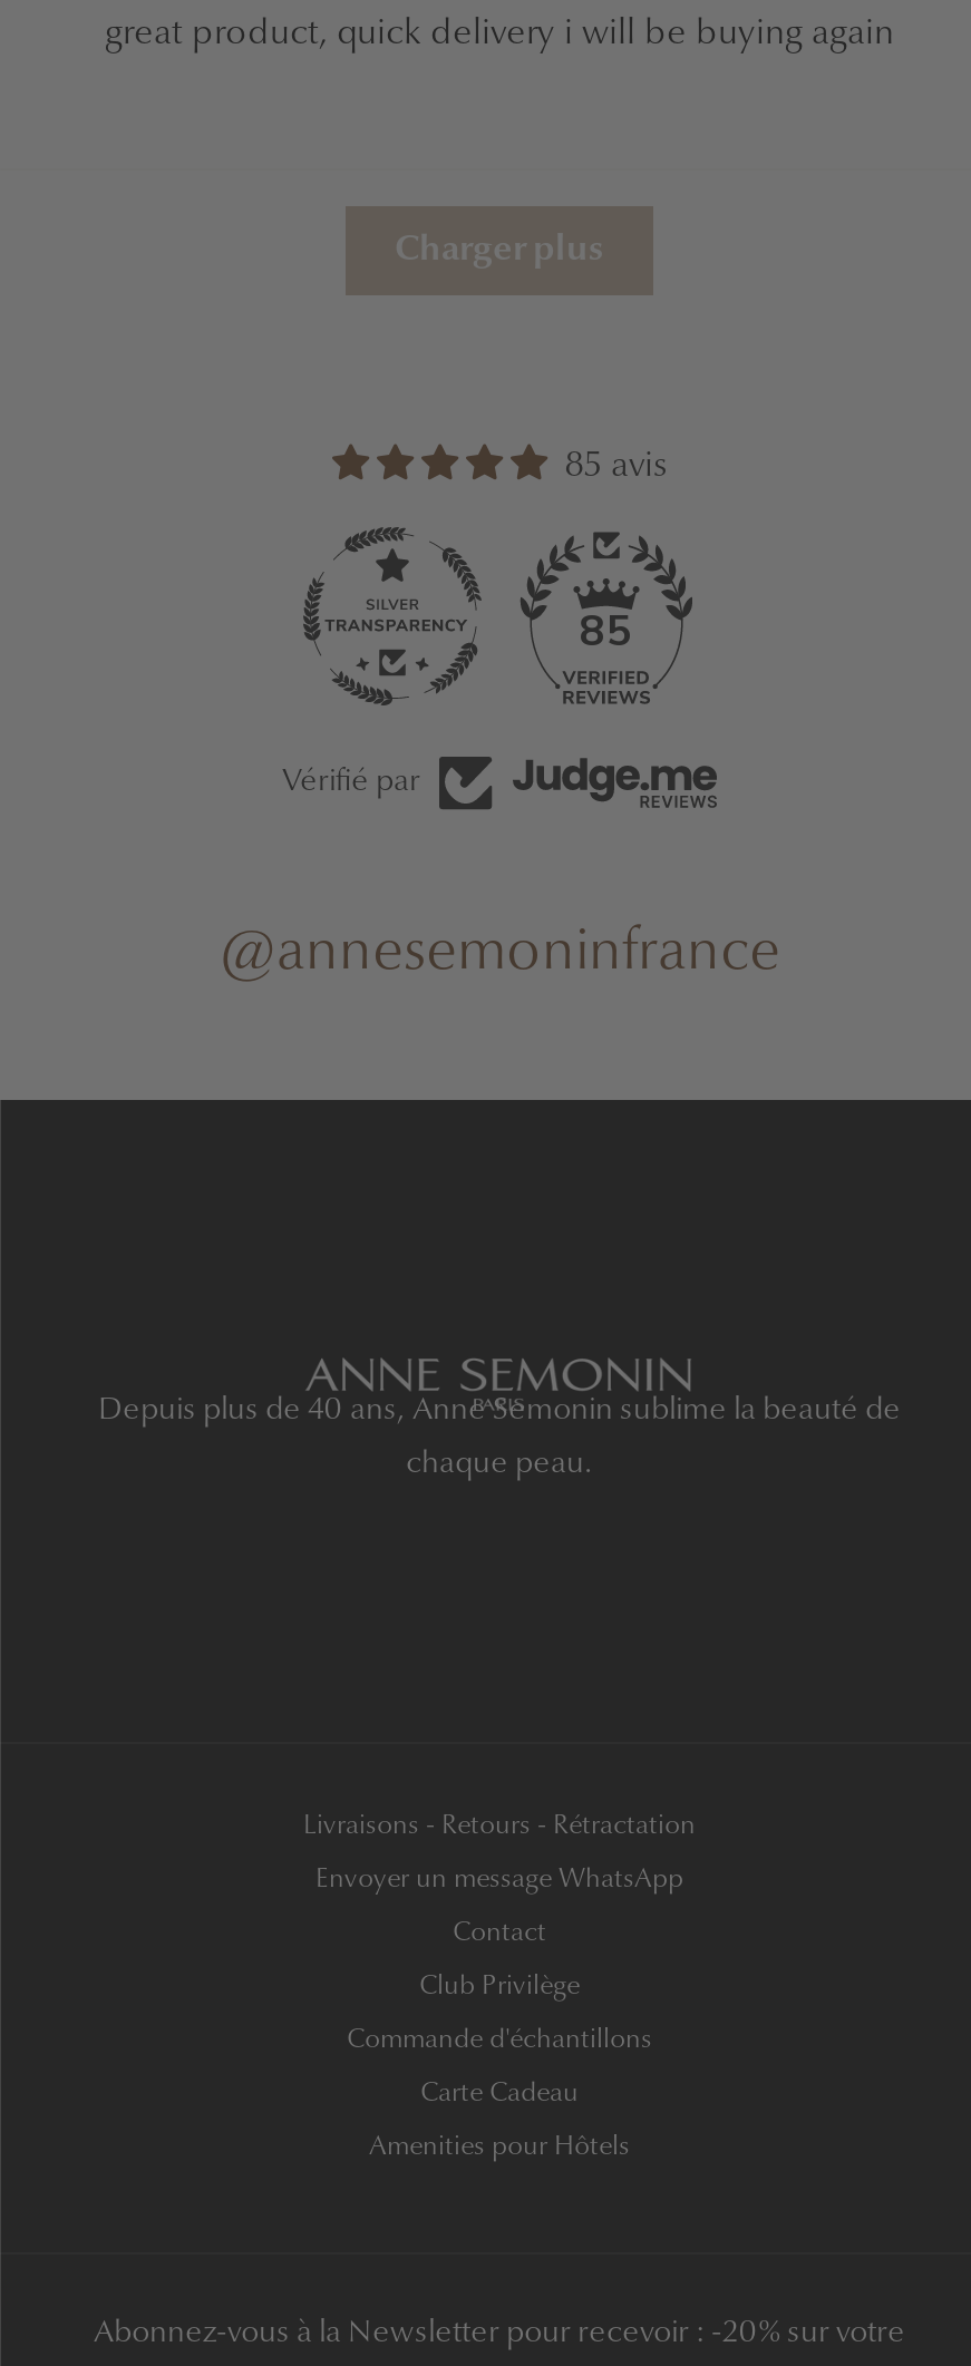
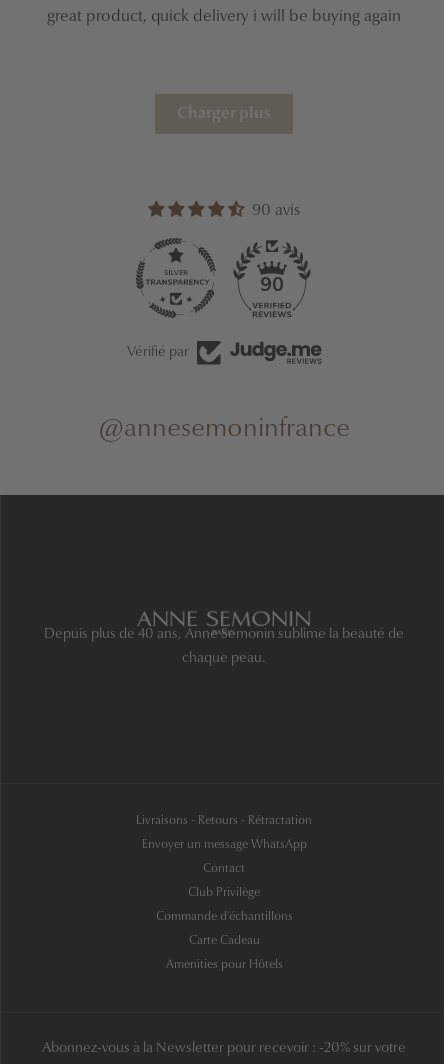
- 85 avis
+ 90 avis

- 85
+ 90
